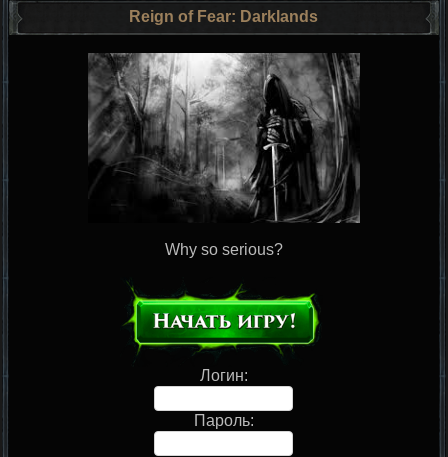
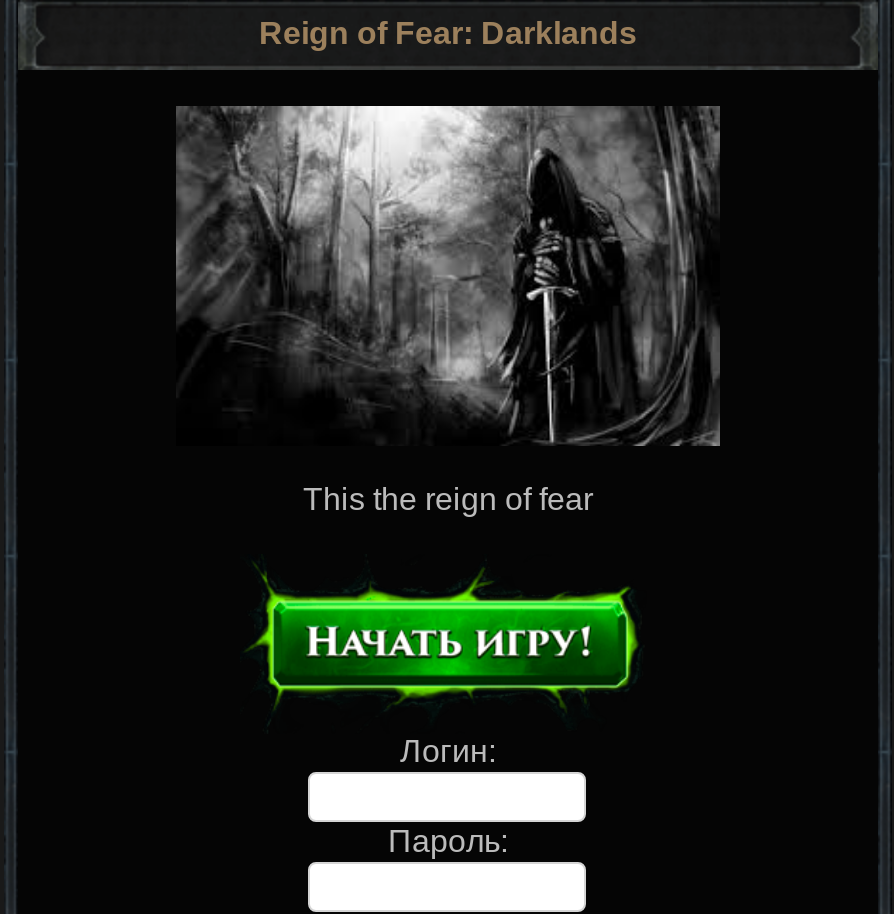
- Why so serious?
+ This the reign of fear
